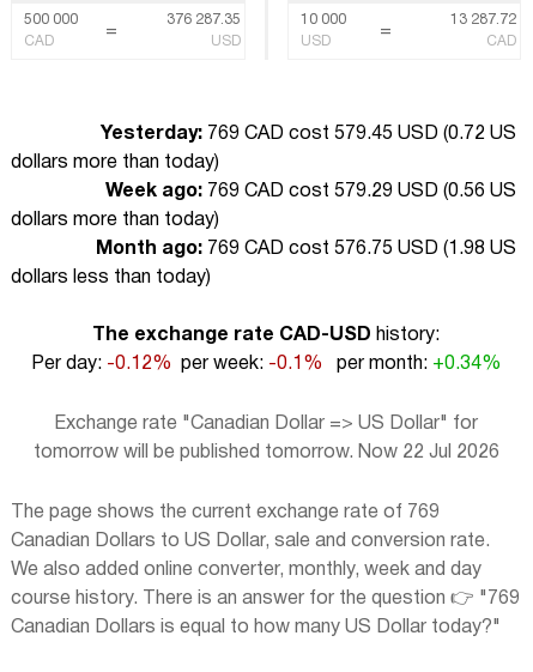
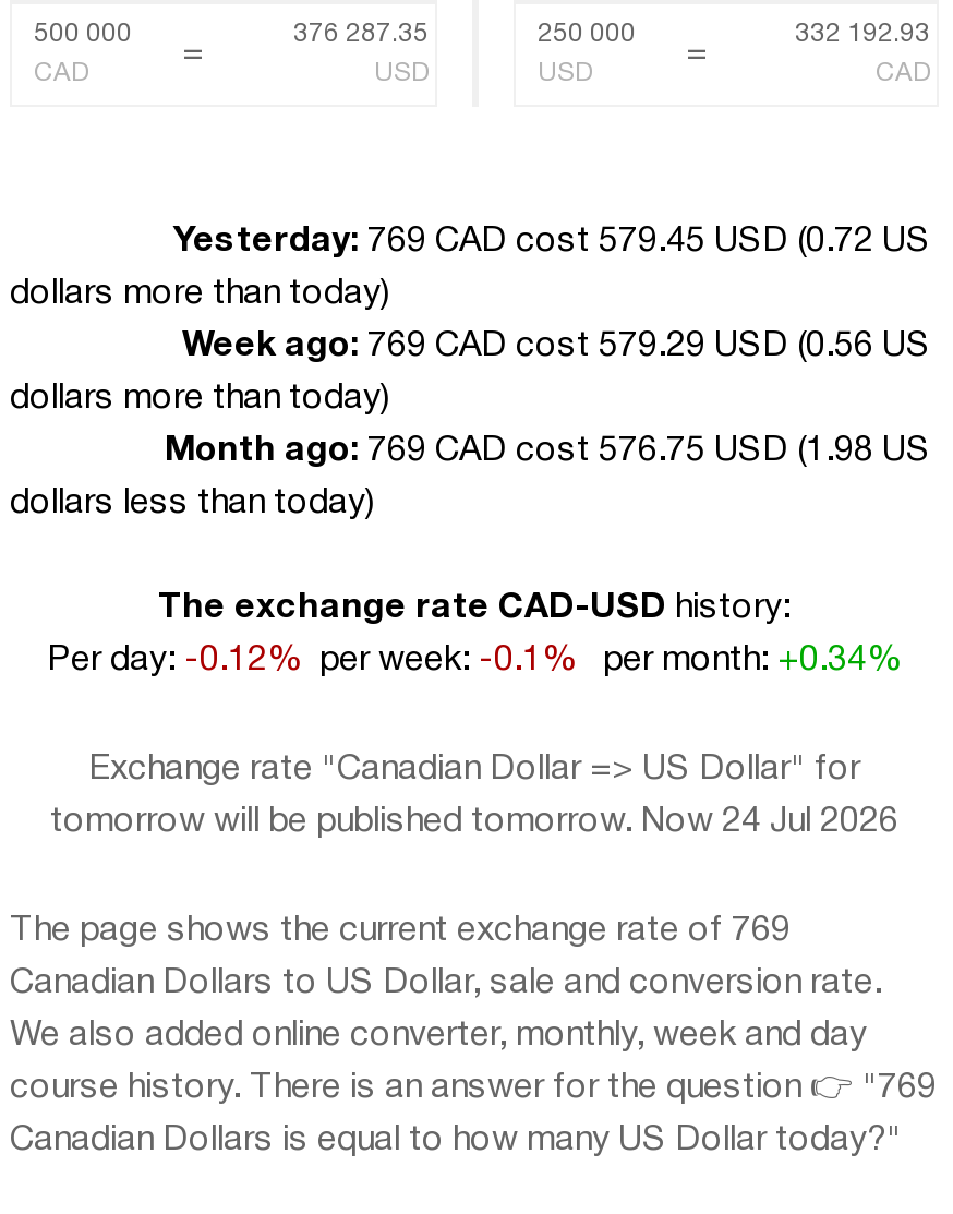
- 10 000
+ 250 000

- 13 287.72
+ 332 192.93

- tomorrow will be published tomorrow. Now 22 Jul 2026
+ tomorrow will be published tomorrow. Now 24 Jul 2026
